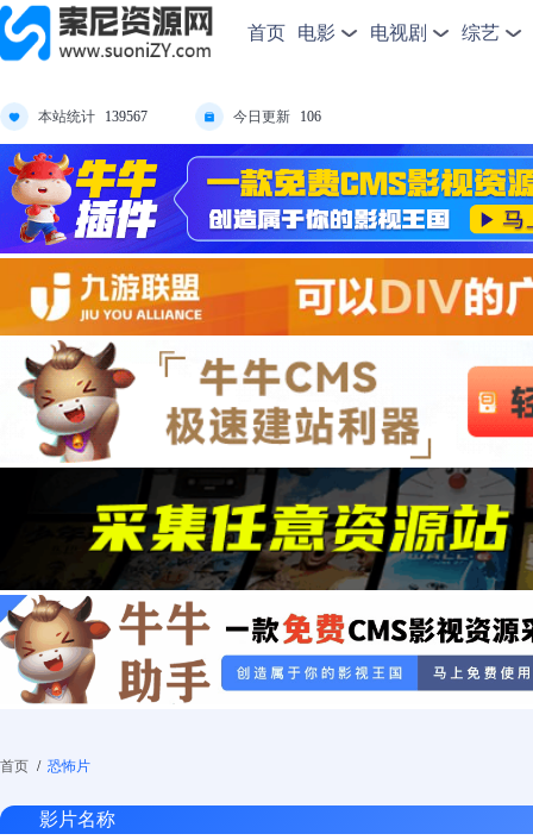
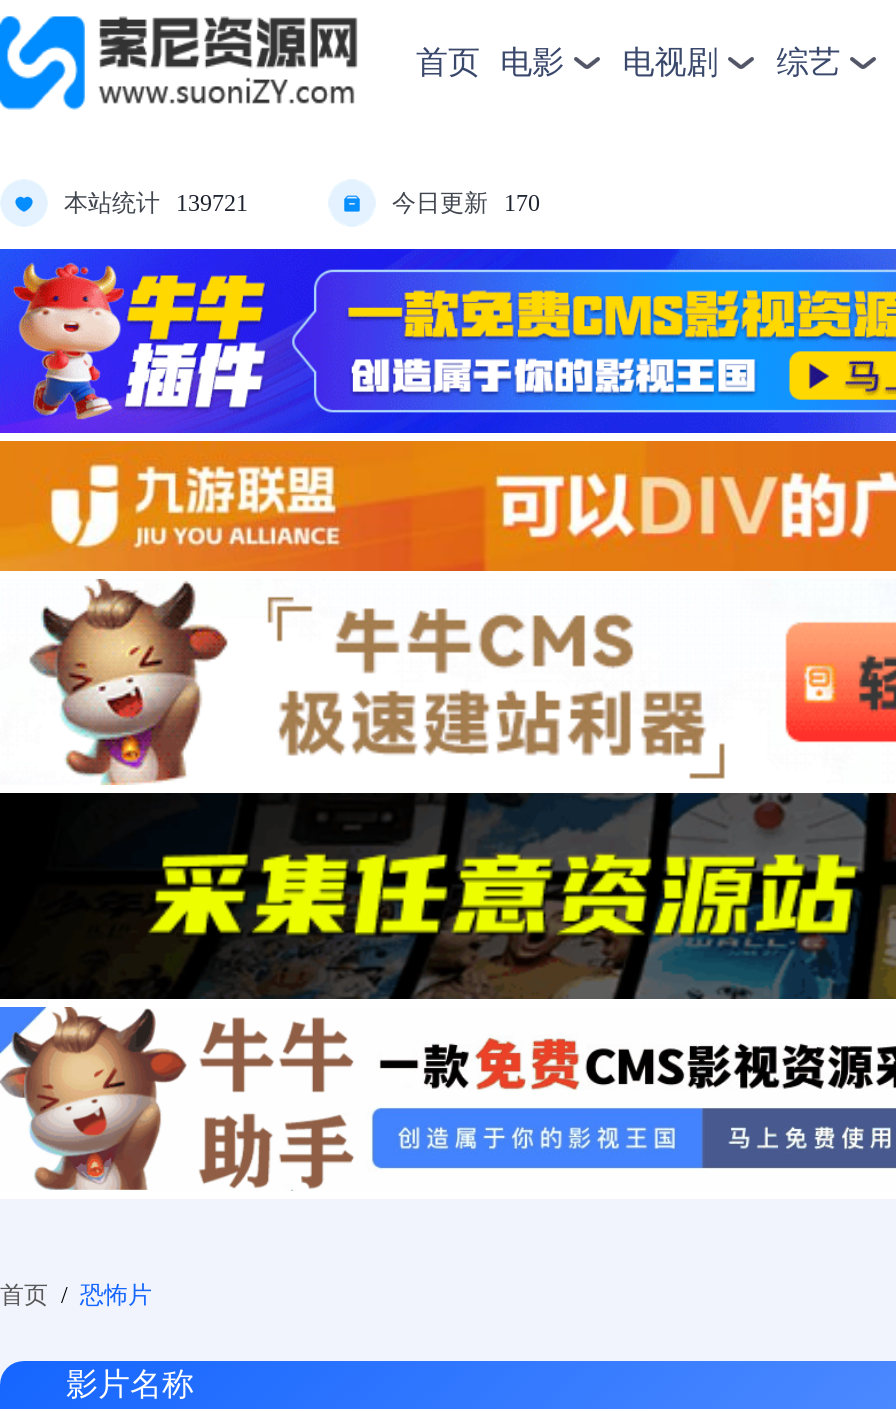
- 本站统计 139567
+ 本站统计 139721

- 今日更新 106
+ 今日更新 170
